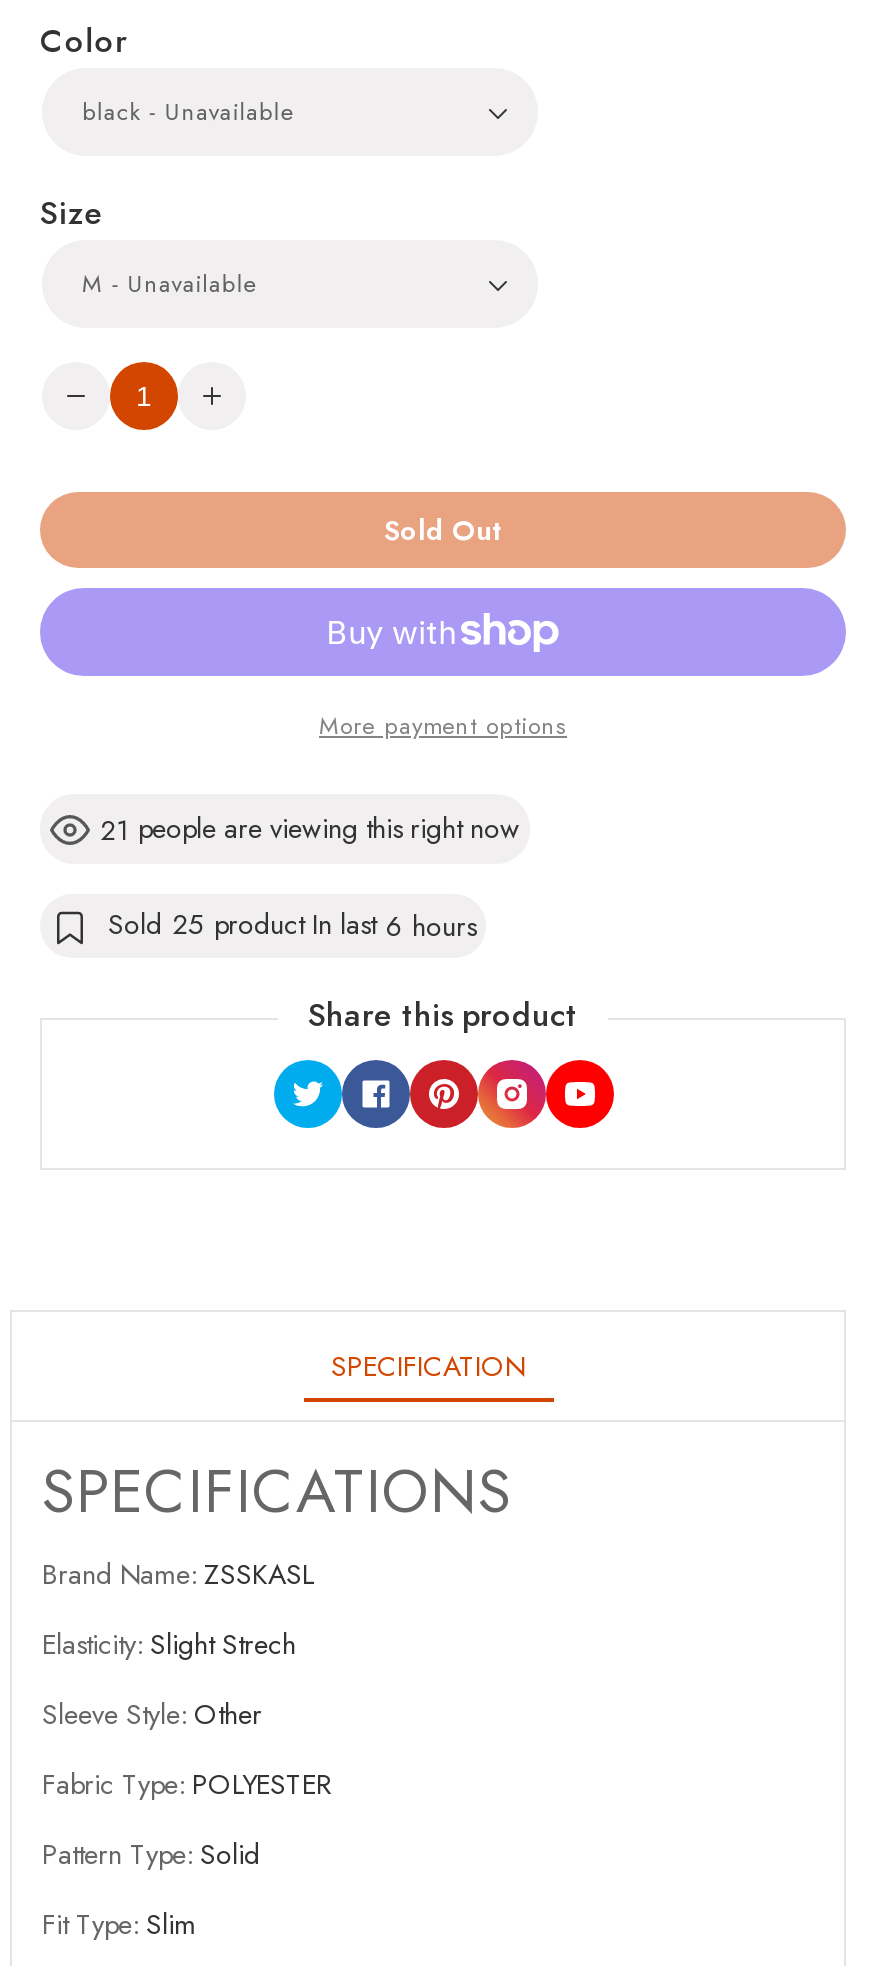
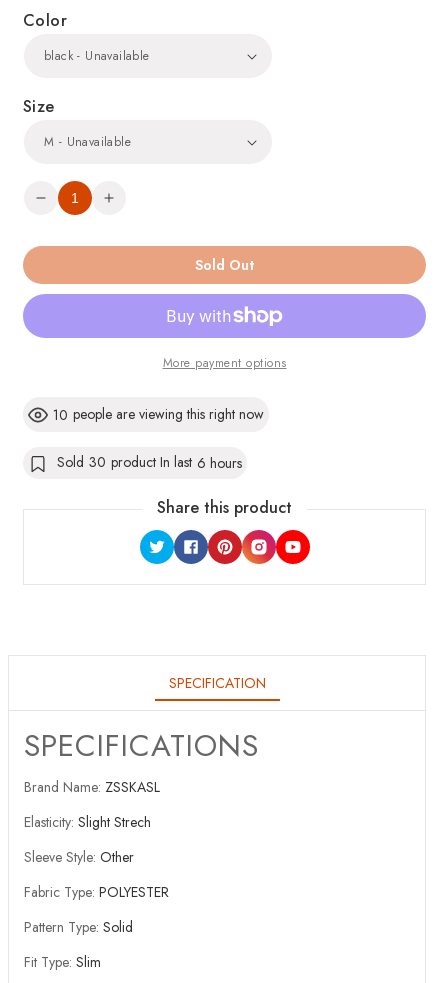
- 21 people are viewing this right now
+ 10 people are viewing this right now

- Sold 25 product In last 6 hours
+ Sold 30 product In last 6 hours
